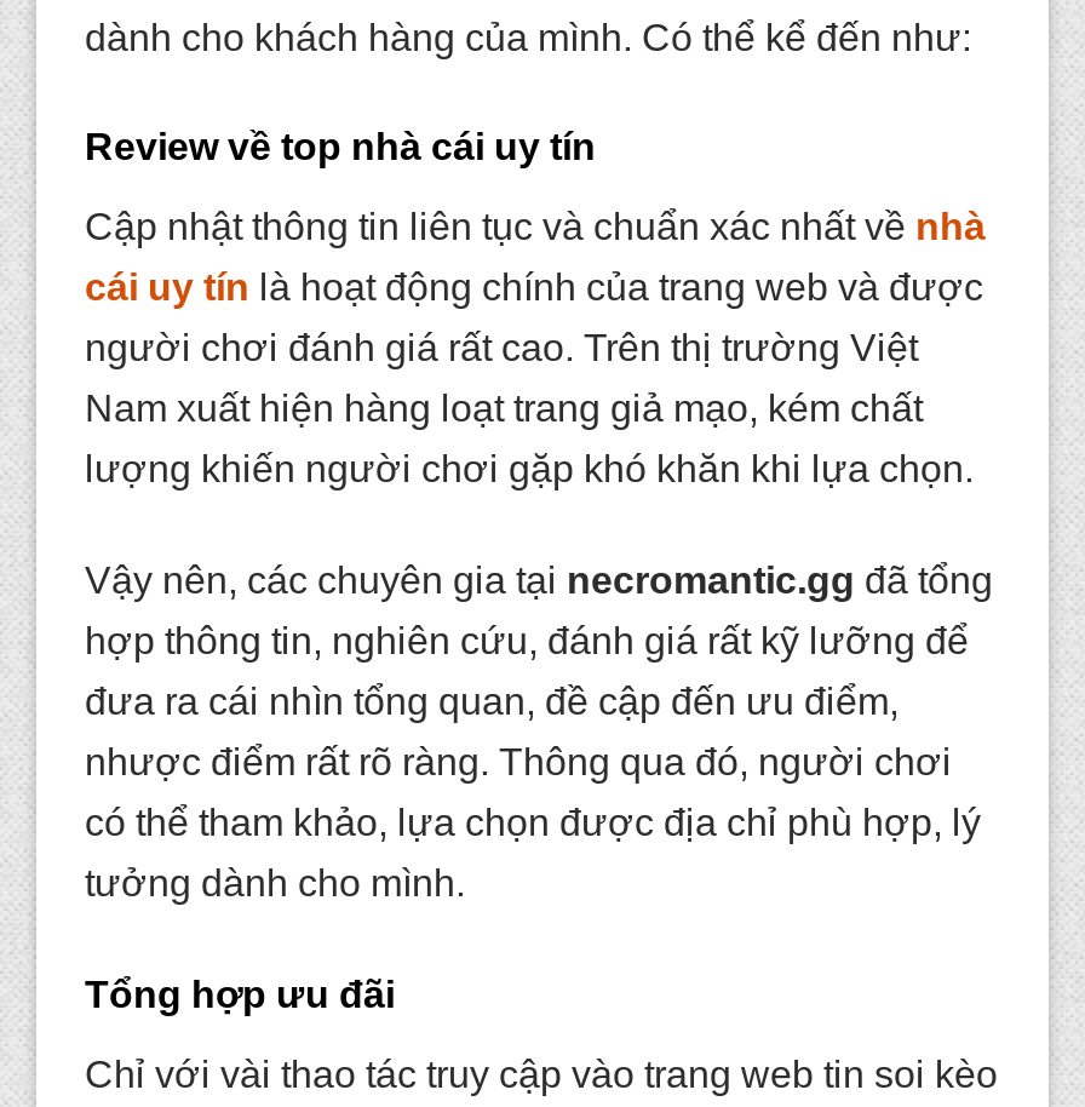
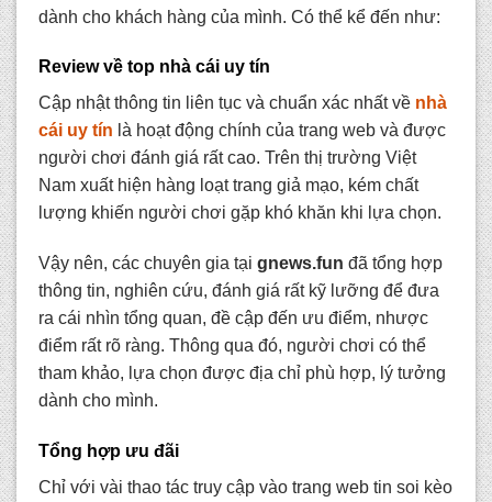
- Vậy nên, các chuyên gia tại necromantic.gg đã tổng
+ Vậy nên, các chuyên gia tại gnews.fun đã tổng hợp

- hợp thông tin, nghiên cứu, đánh giá rất kỹ lưỡng để
+ thông tin, nghiên cứu, đánh giá rất kỹ lưỡng để đưa

- đưa ra cái nhìn tổng quan, đề cập đến ưu điểm,
+ ra cái nhìn tổng quan, đề cập đến ưu điểm, nhược

- nhược điểm rất rõ ràng. Thông qua đó, người chơi
+ điểm rất rõ ràng. Thông qua đó, người chơi có thể

- có thể tham khảo, lựa chọn được địa chỉ phù hợp, lý
+ tham khảo, lựa chọn được địa chỉ phù hợp, lý tưởng

- tưởng dành cho mình.
+ dành cho mình.
